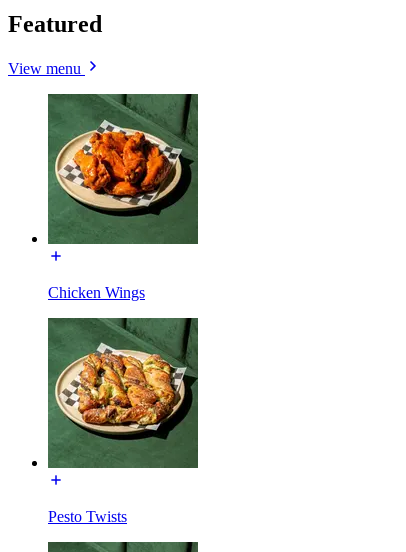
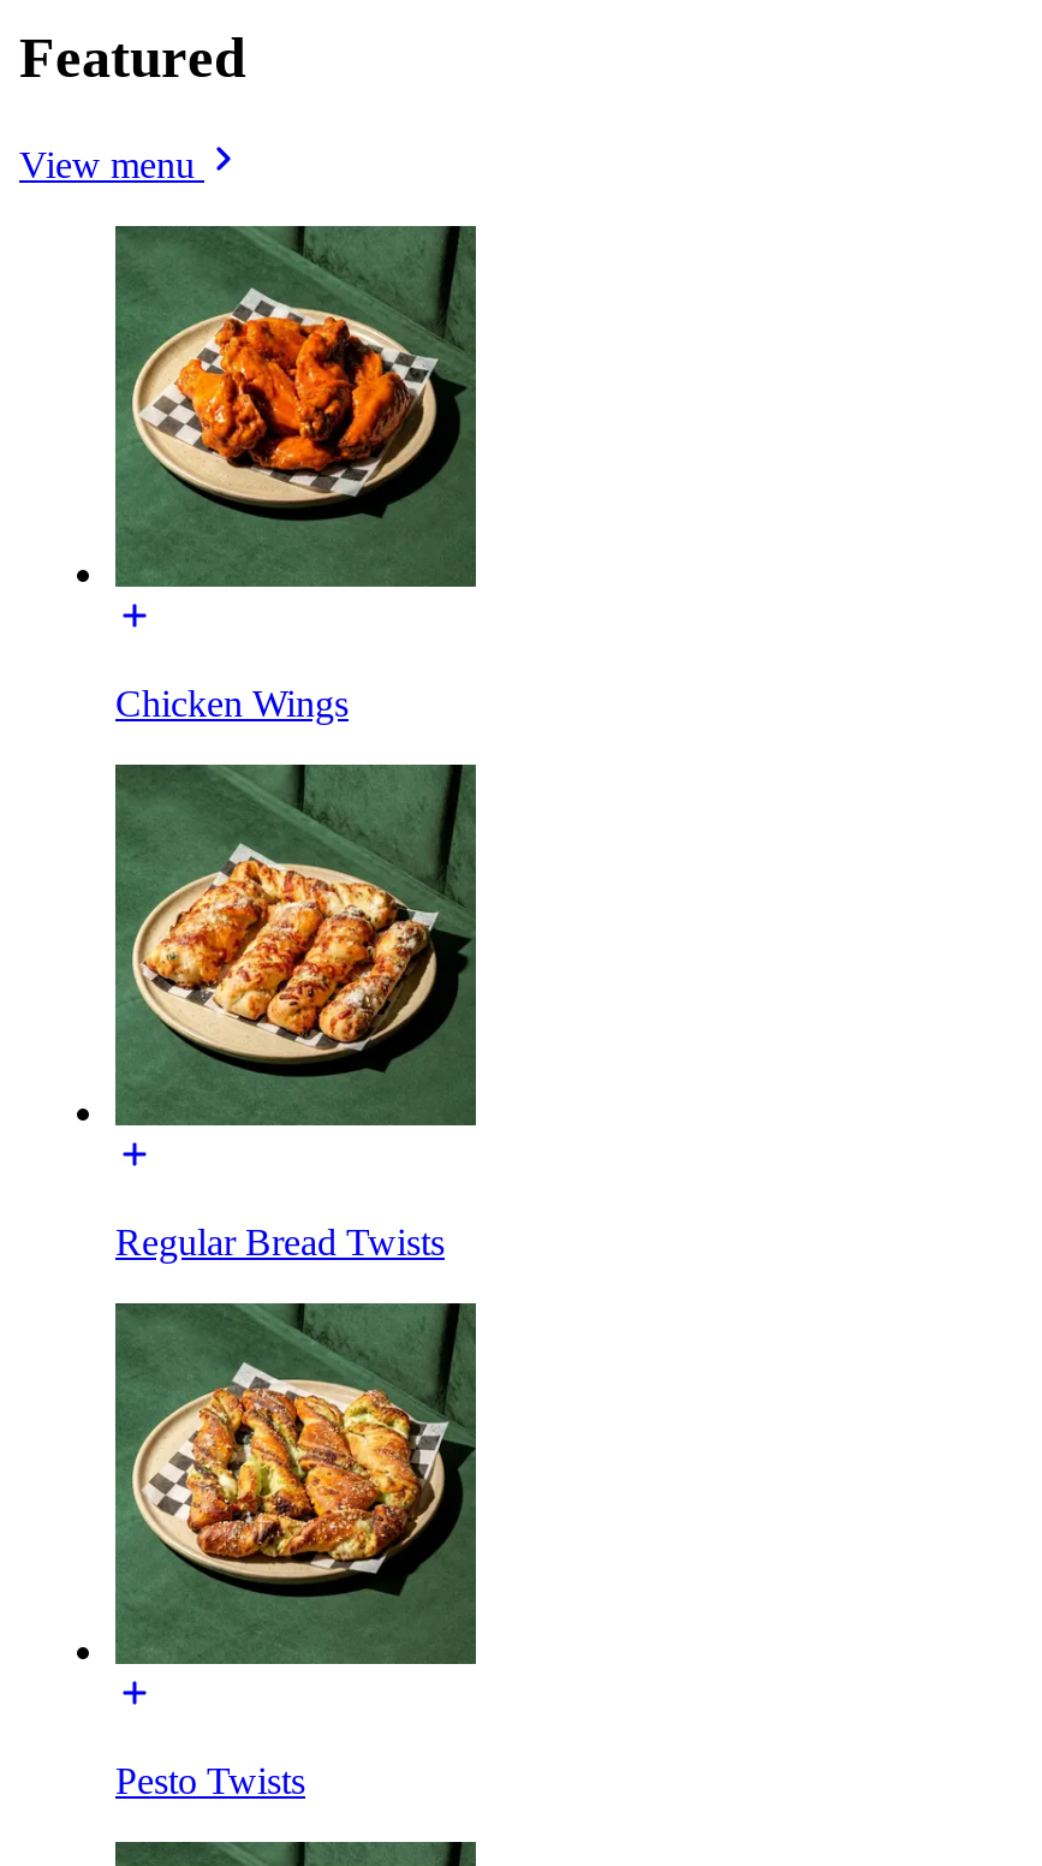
+ Regular Bread Twists

+ [image]
